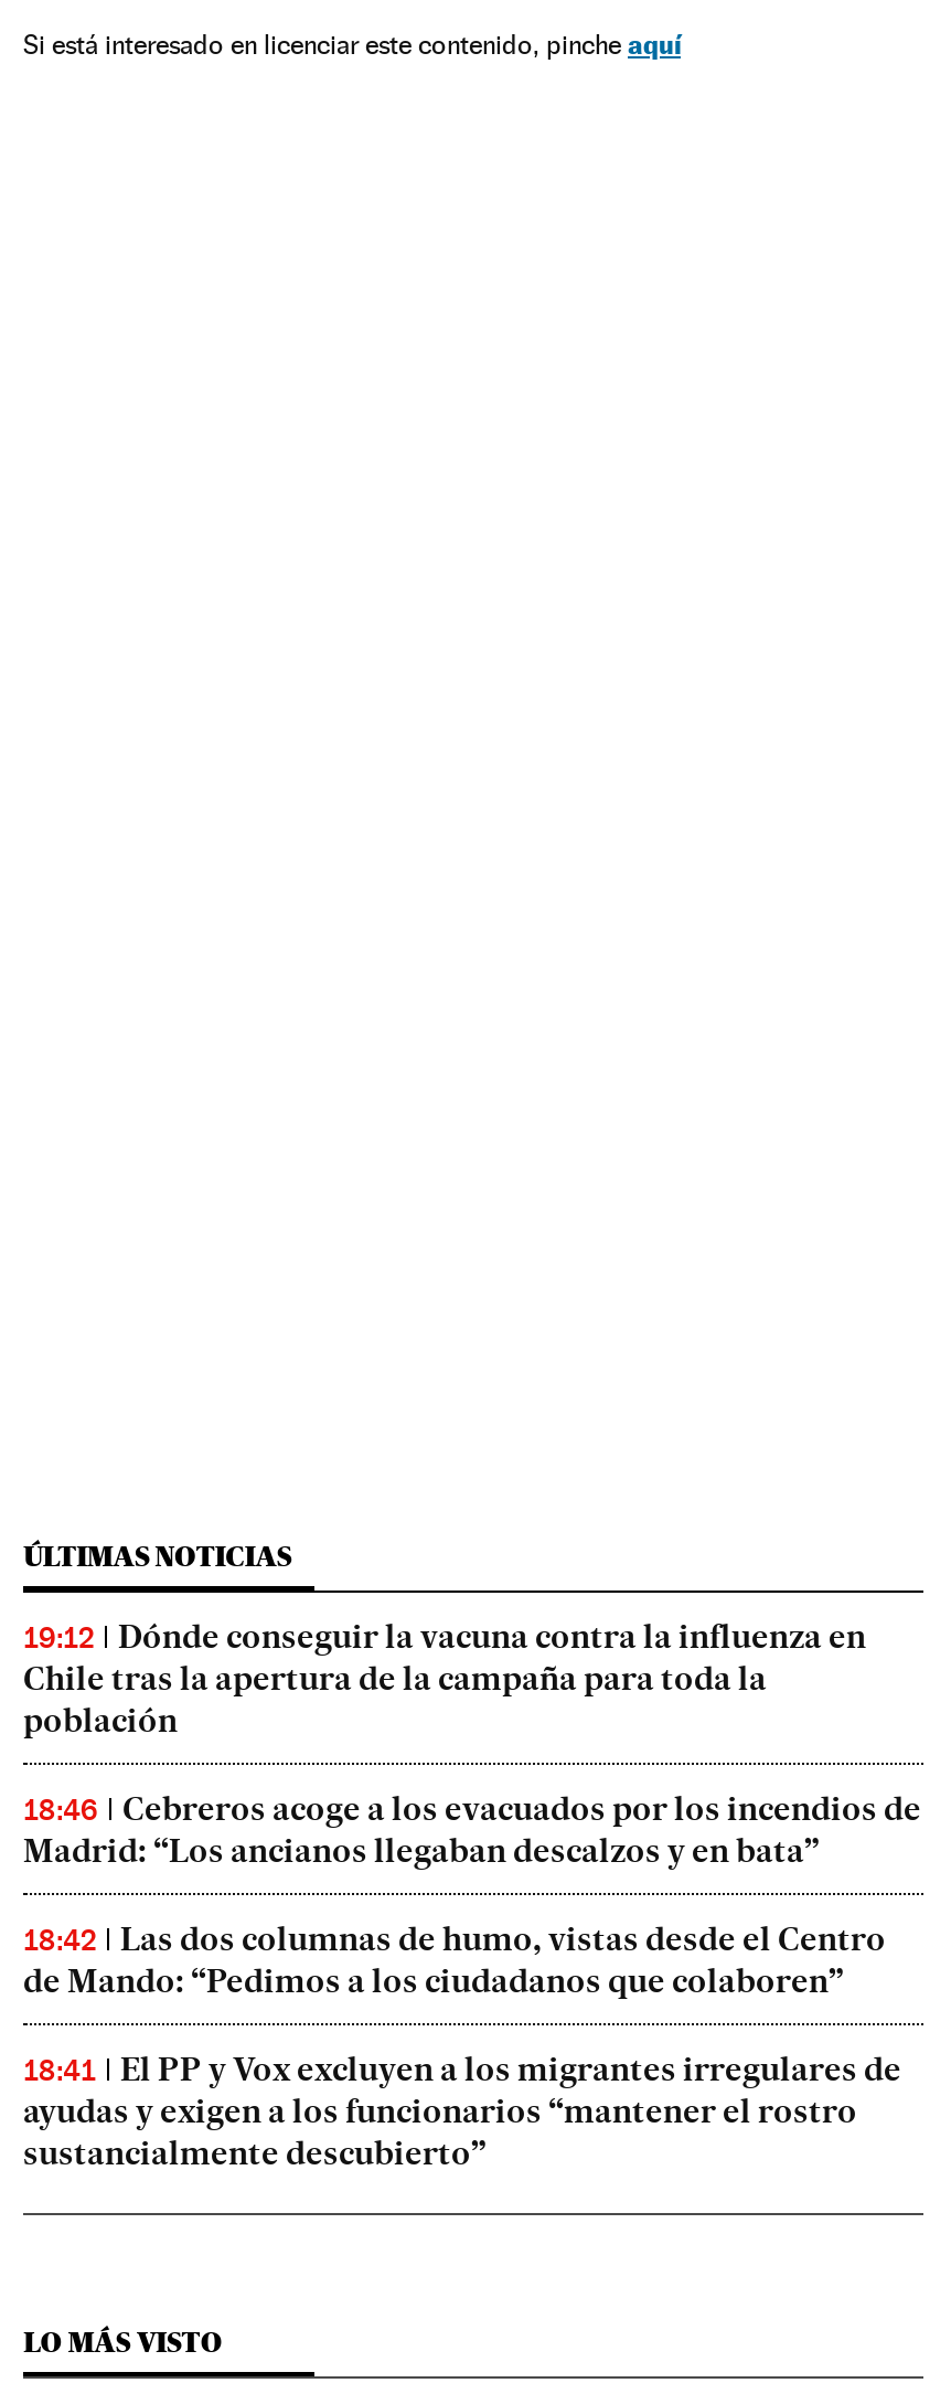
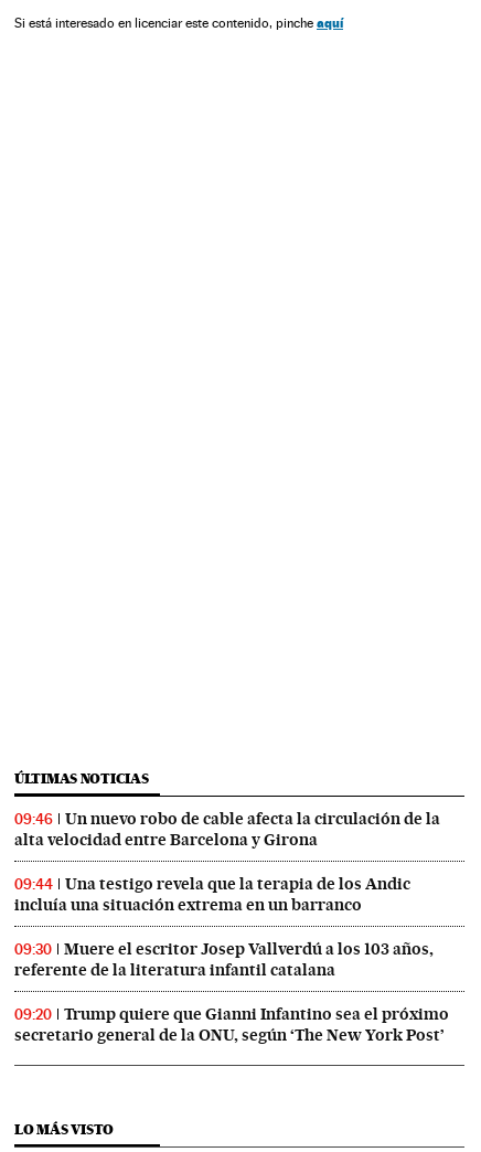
- 19:12
- Dónde conseguir la vacuna contra la influenza en
- Chile tras la apertura de la campaña para toda la
- población
+ 09:46
+ Un nuevo robo de cable afecta la circulación de la
+ alta velocidad entre Barcelona y Girona

- 18:46
- Cebreros acoge a los evacuados por los incendios de
- Madrid: “Los ancianos llegaban descalzos y en bata”
+ 09:44
+ Una testigo revela que la terapia de los Andic
+ incluía una situación extrema en un barranco

- 18:42
- Las dos columnas de humo, vistas desde el Centro
- de Mando: “Pedimos a los ciudadanos que colaboren”
+ 09:30
+ Muere el escritor Josep Vallverdú a los 103 años,
+ referente de la literatura infantil catalana

- 18:41
- El PP y Vox excluyen a los migrantes irregulares de
- ayudas y exigen a los funcionarios “mantener el rostro
- sustancialmente descubierto”
+ 09:20
+ Trump quiere que Gianni Infantino sea el próximo
+ secretario general de la ONU, según ‘The New York Post’
